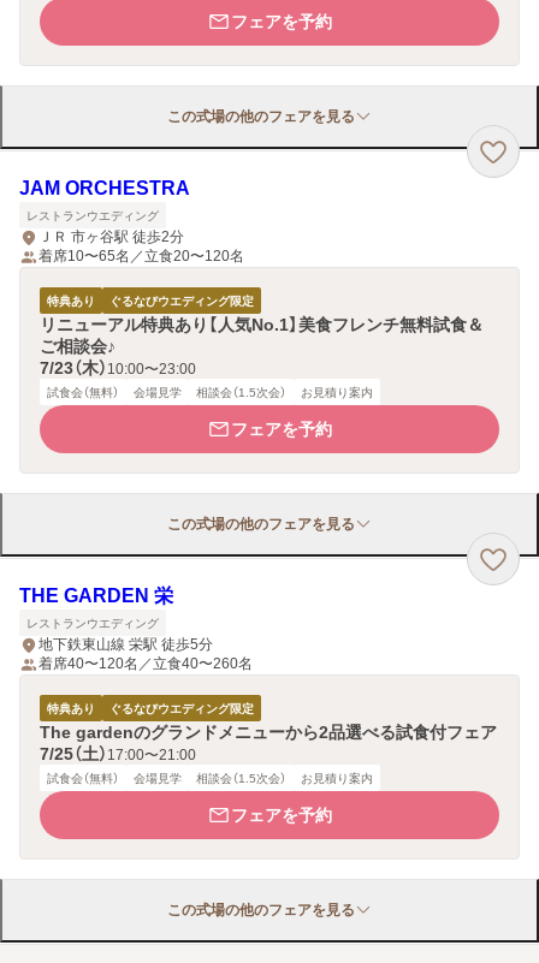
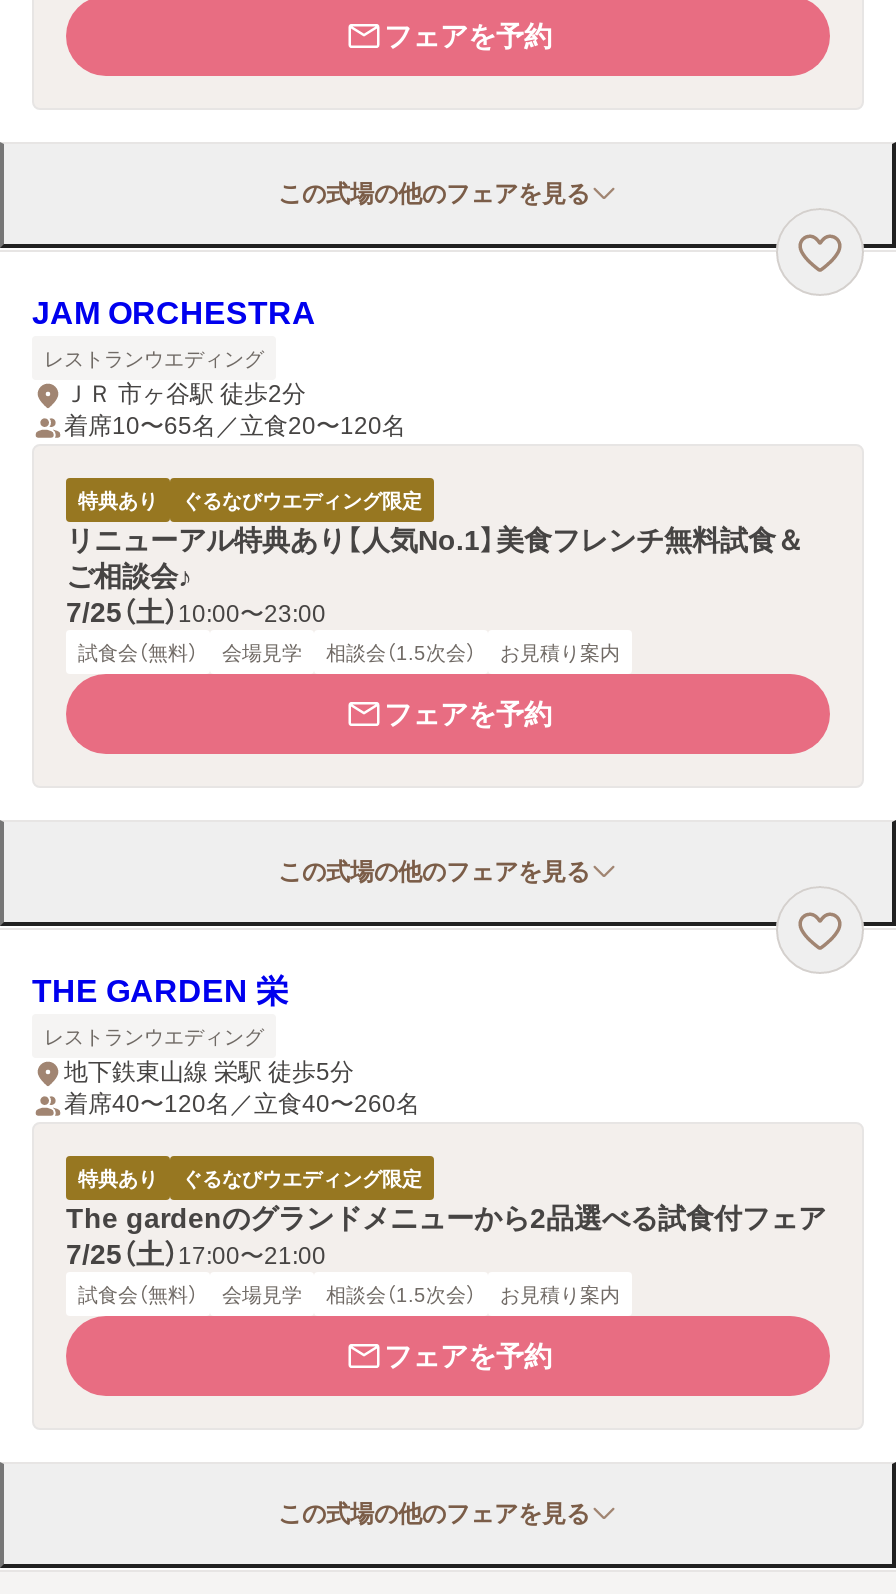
- 7/23（木）10:00〜23:00
+ 7/25（土）10:00〜23:00
